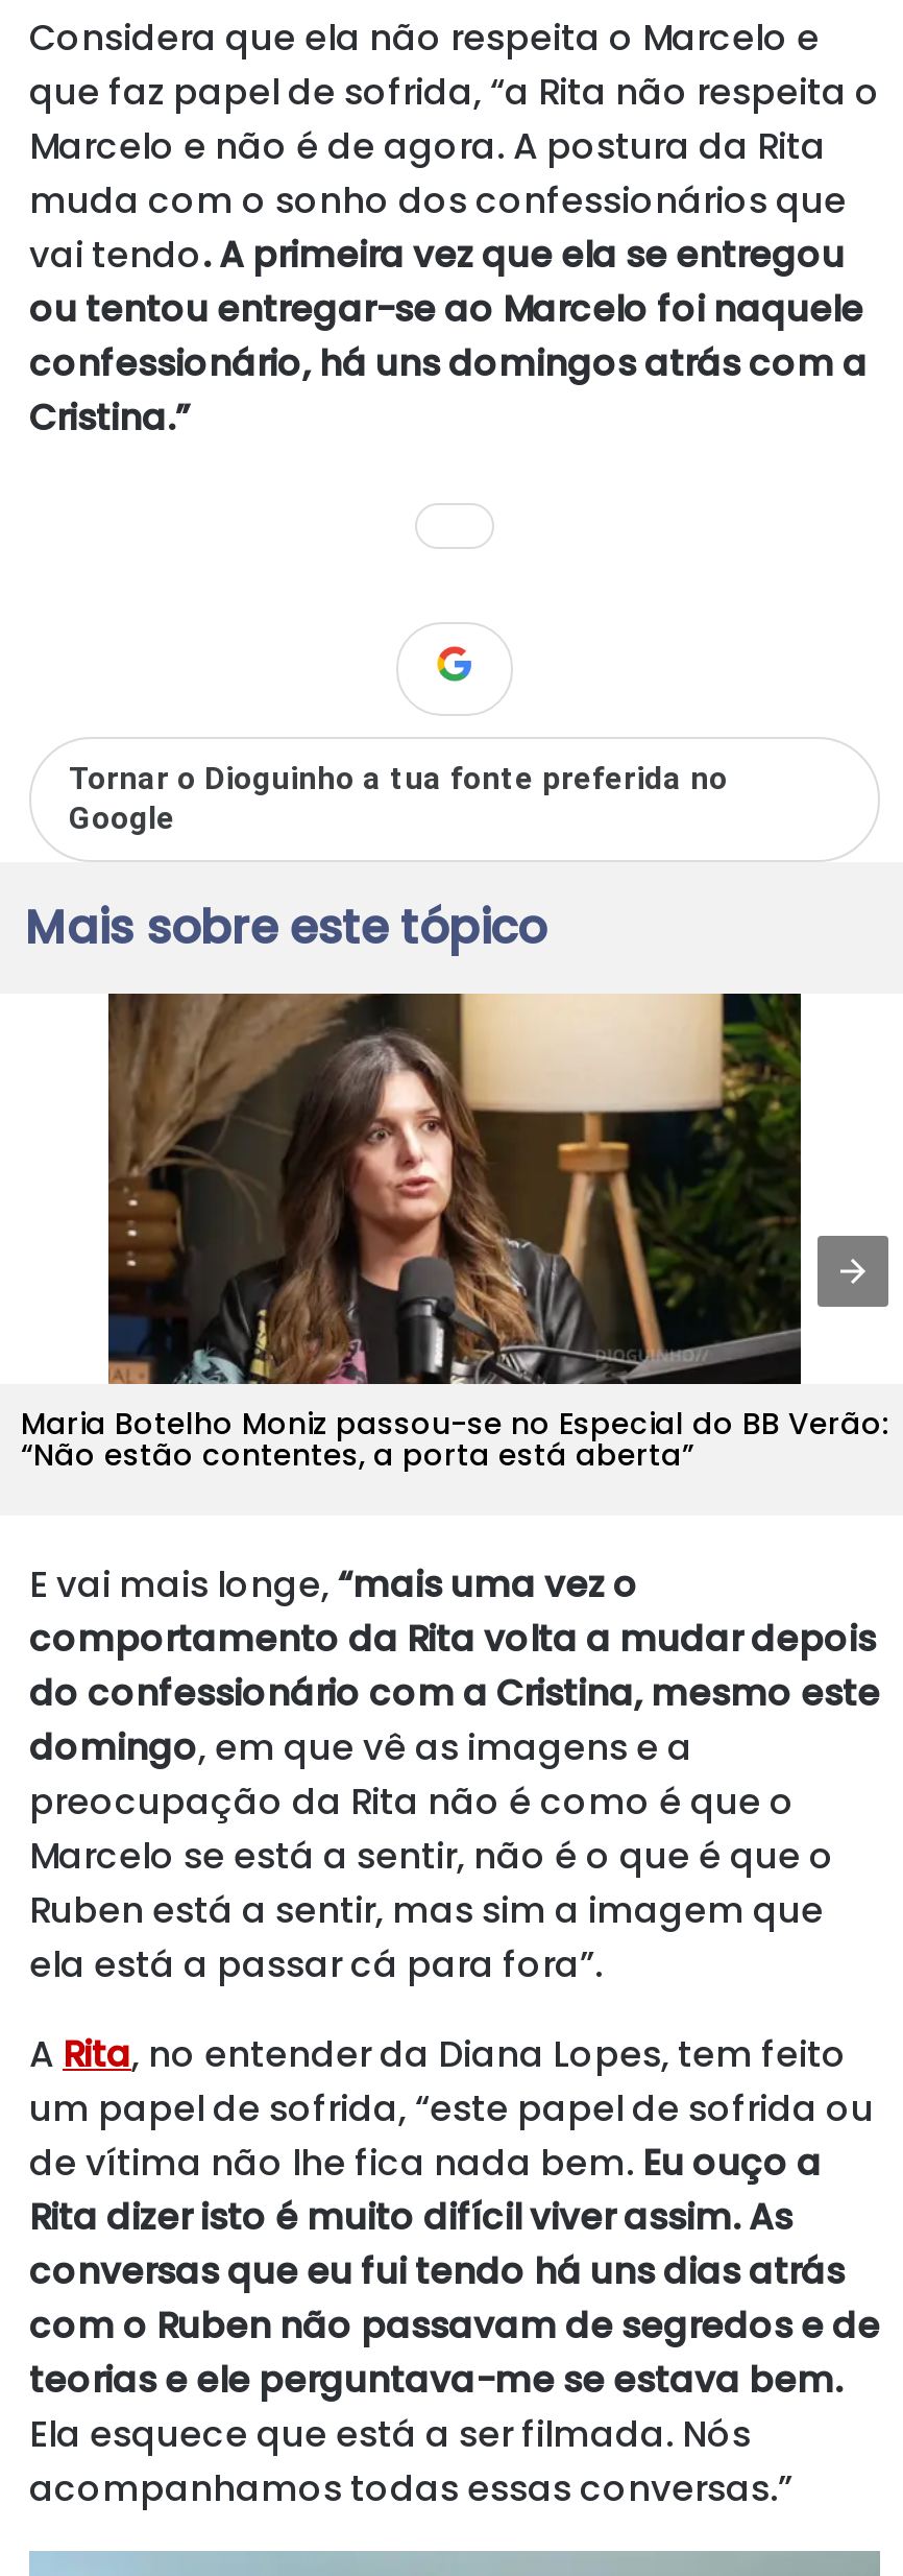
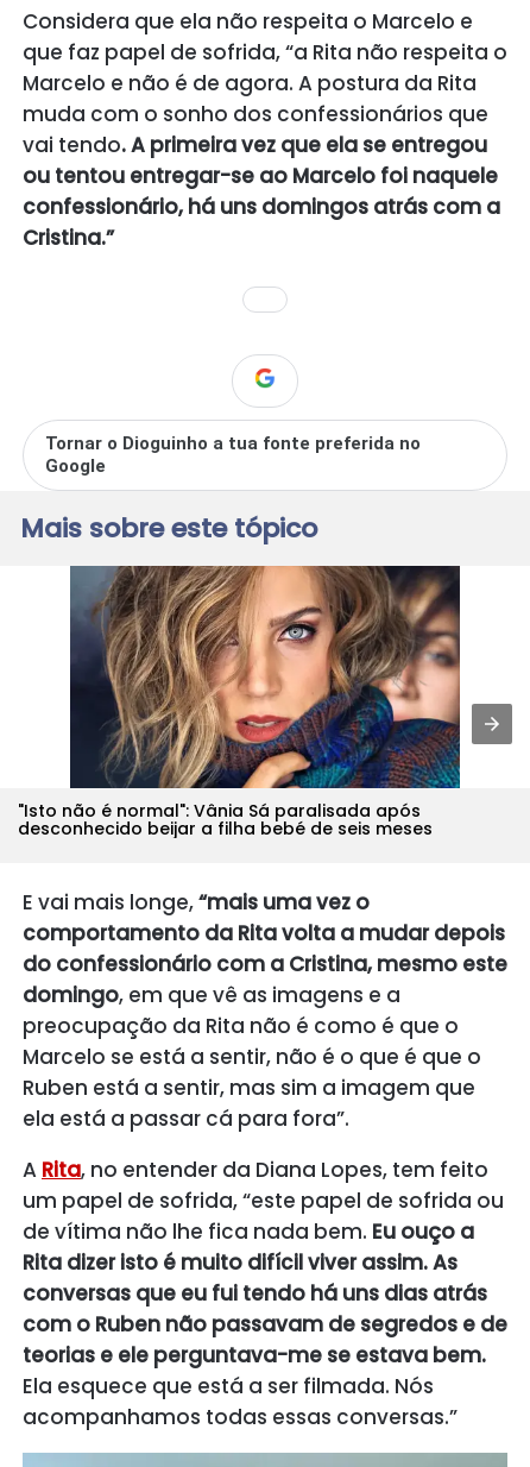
- [image]
- Maria Botelho Moniz passou-se no Especial do BB Verão:
- “Não estão contentes, a porta está aberta”
+ [image]
+ "Isto não é normal": Vânia Sá paralisada após
+ desconhecido beijar a filha bebé de seis meses
